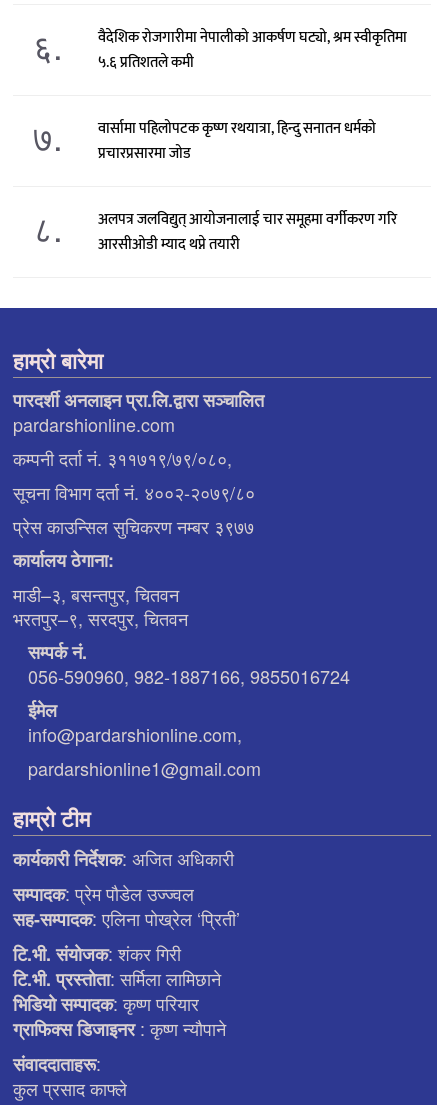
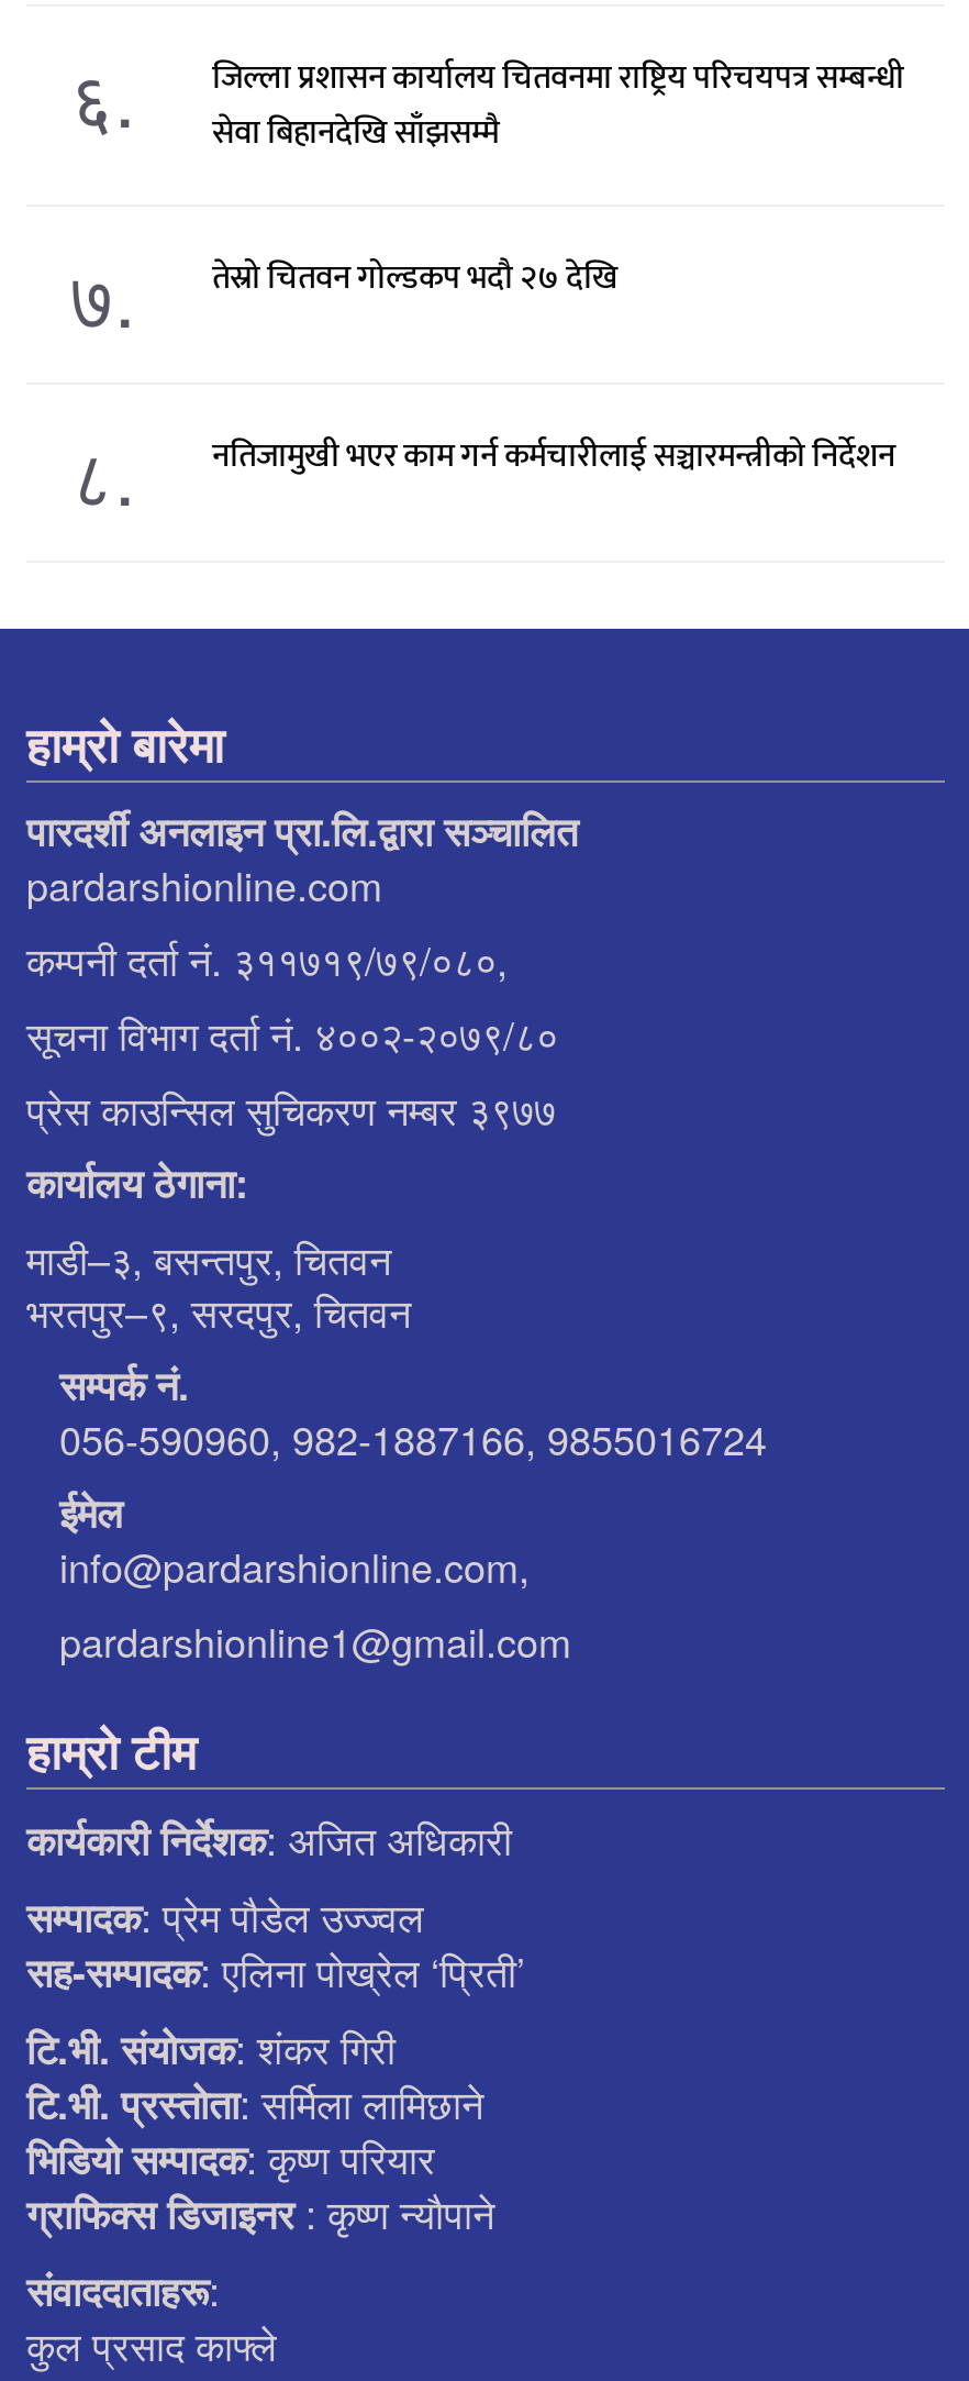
- वैदेशिक रोजगारीमा नेपालीको आकर्षण घट्यो, श्रम स्वीकृतिमा
- ५.६ प्रतिशतले कमी
+ जिल्ला प्रशासन कार्यालय चितवनमा राष्ट्रिय परिचयपत्र सम्बन्धी
+ सेवा बिहानदेखि साँझसम्मै

- वार्सामा पहिलोपटक कृष्ण रथयात्रा, हिन्दु सनातन धर्मको
- प्रचारप्रसारमा जोड
+ तेस्रो चितवन गोल्डकप भदौ २७ देखि

- अलपत्र जलविद्युत् आयोजनालाई चार समूहमा वर्गीकरण गरि
- आरसीओडी म्याद थप्ने तयारी
+ नतिजामुखी भएर काम गर्न कर्मचारीलाई सञ्चारमन्त्रीको निर्देशन
